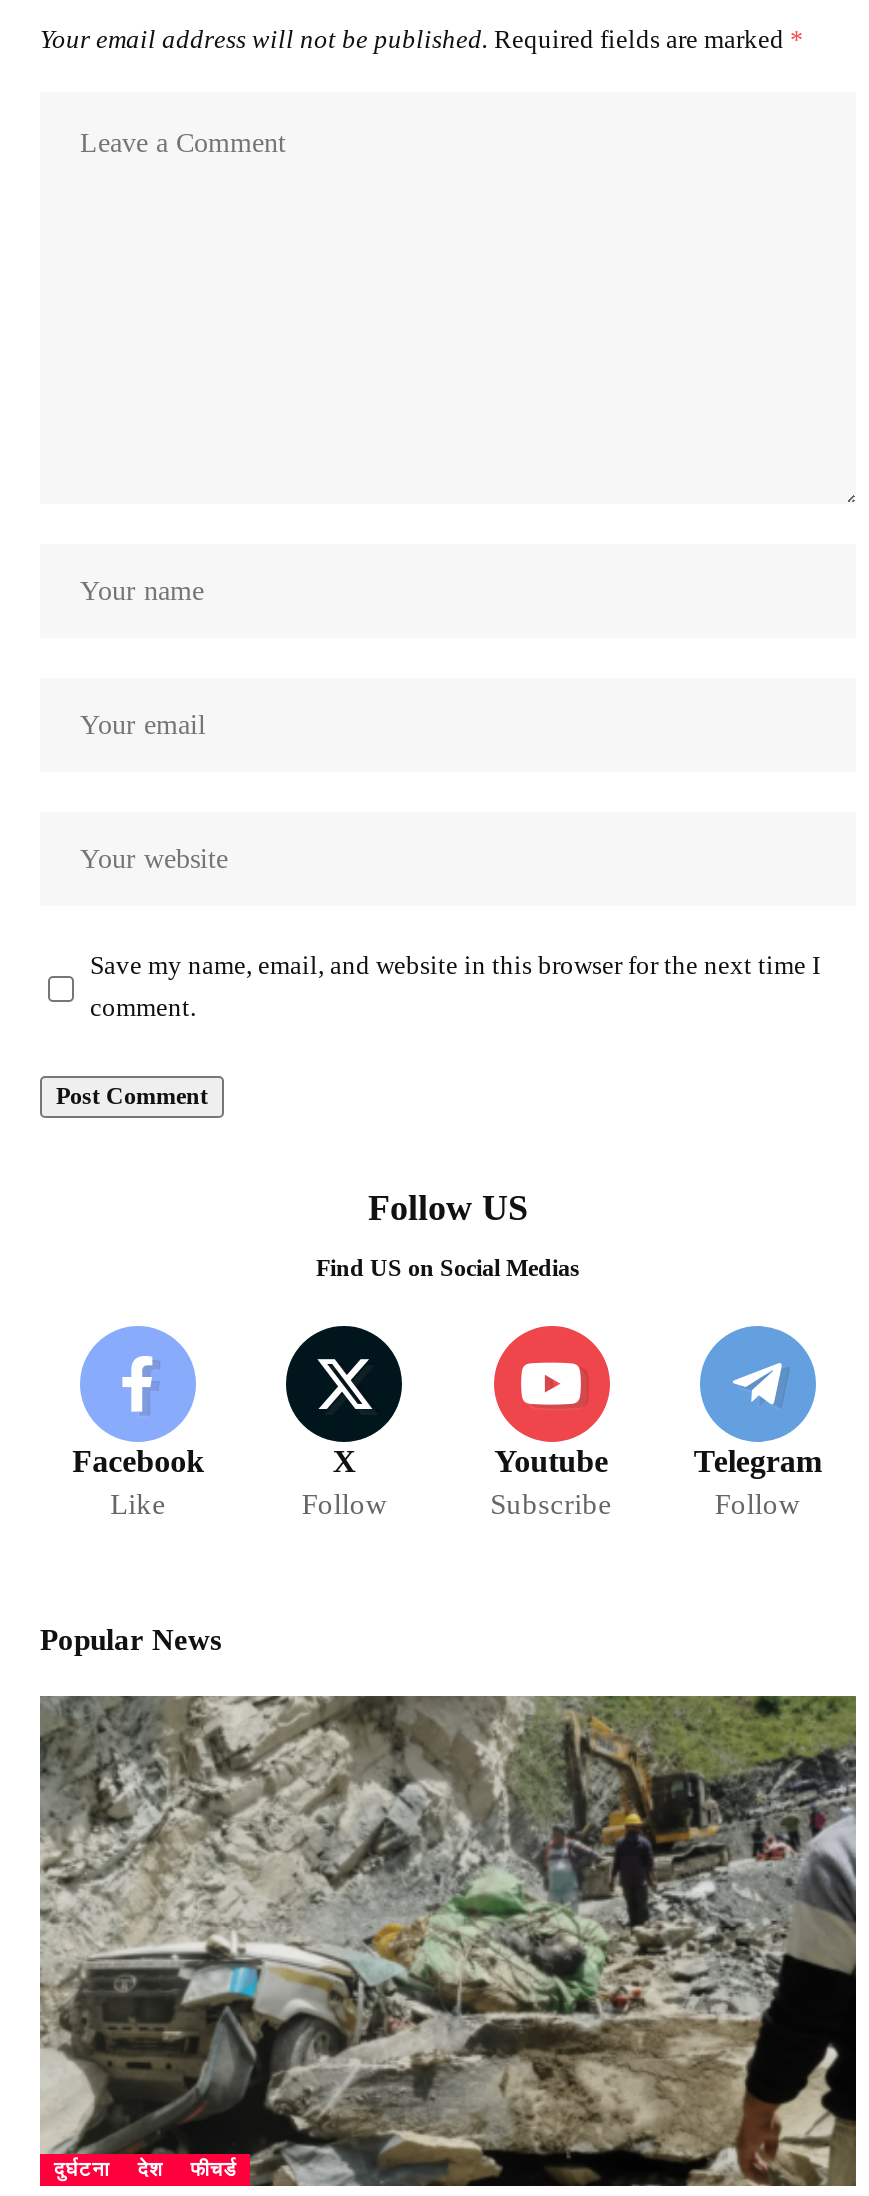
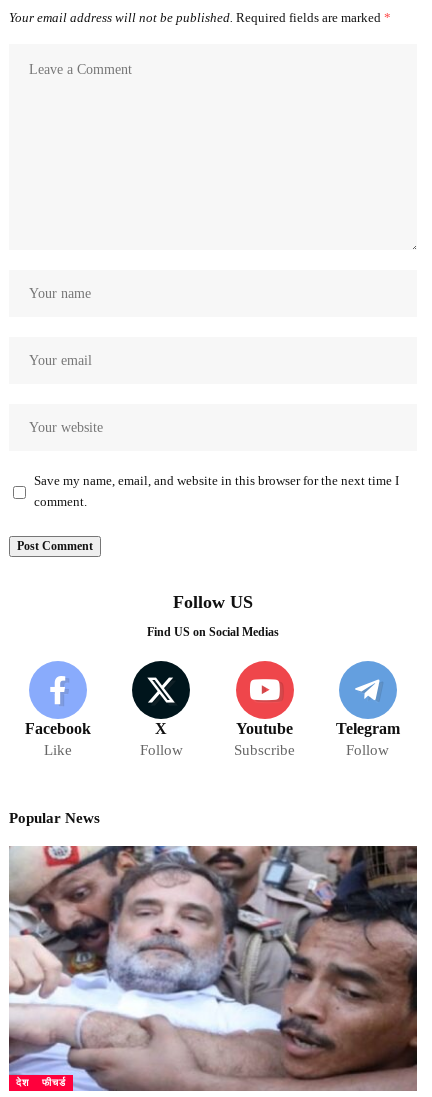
- [image]
+ [image]

- दुर्घटना
